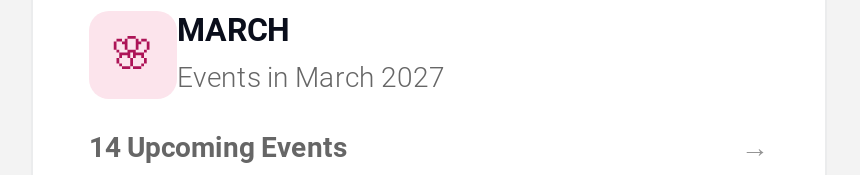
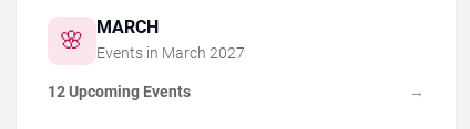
- 14 Upcoming Events
+ 12 Upcoming Events
